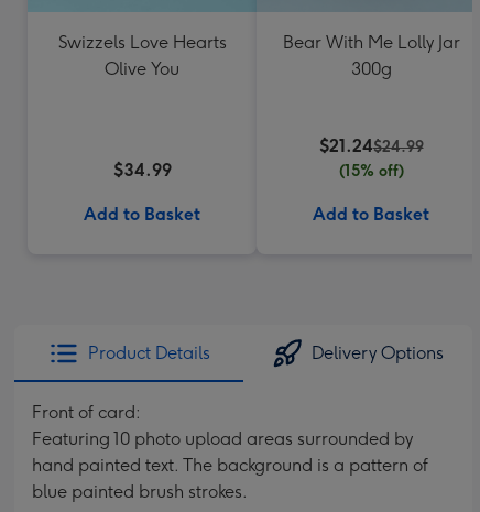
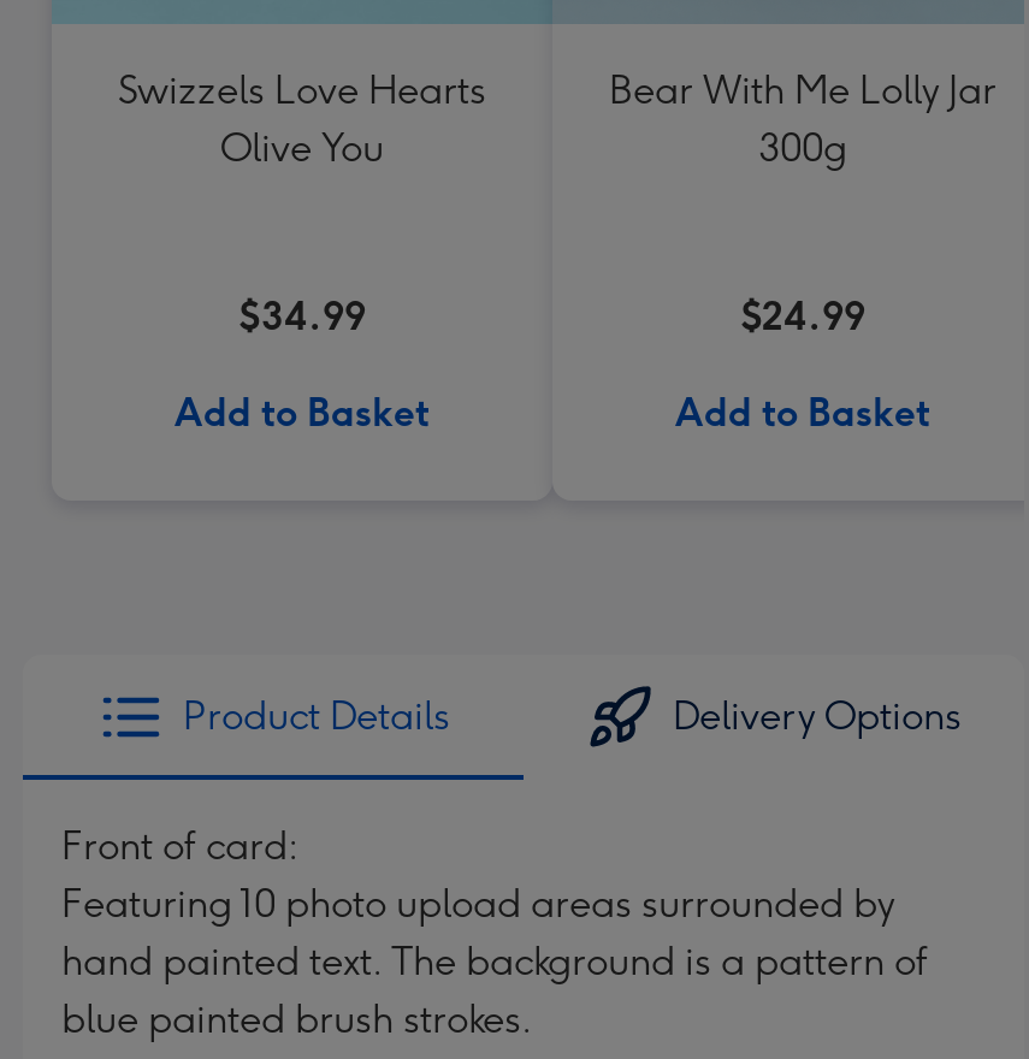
- $21.24$24.99
- (15% off)
+ $24.99
